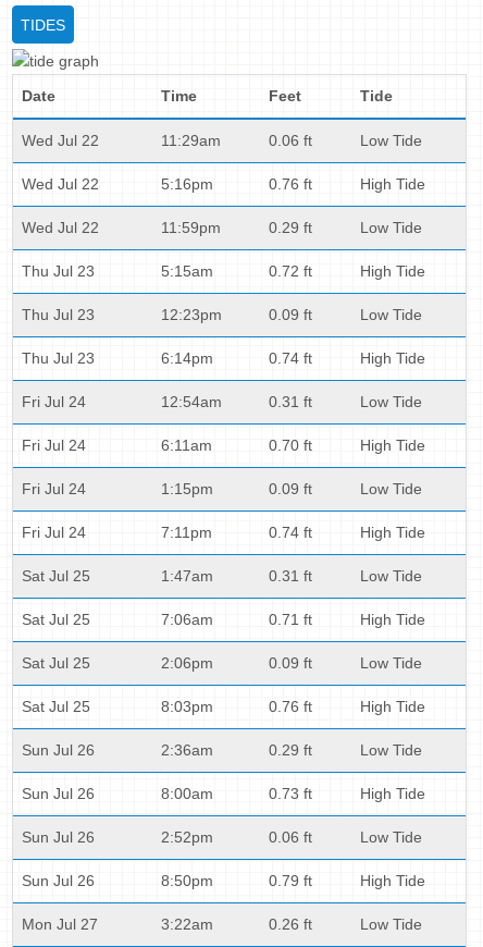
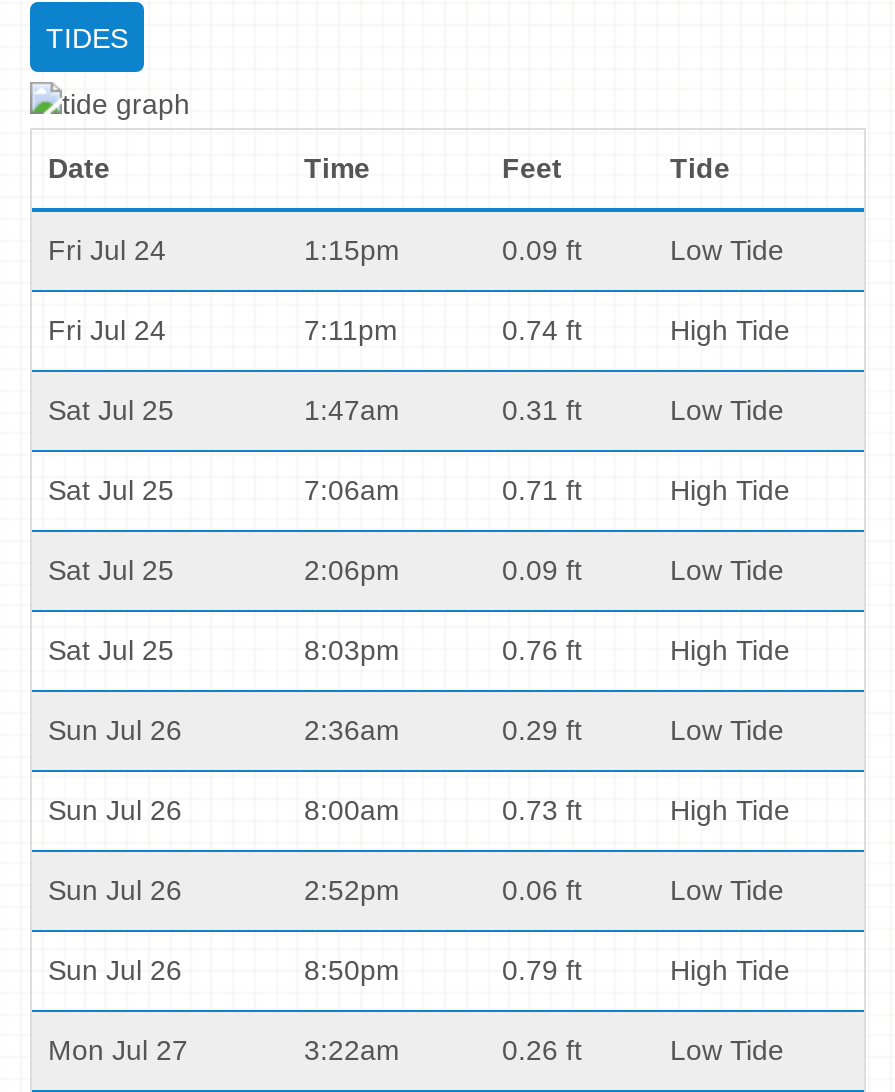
- Wed Jul 22
- 11:29am
- 0.06 ft
- Low Tide
- Wed Jul 22
- 5:16pm
- 0.76 ft
- High Tide
- Wed Jul 22
- 11:59pm
- 0.29 ft
- Low Tide
- Thu Jul 23
- 5:15am
- 0.72 ft
- High Tide
- Thu Jul 23
- 12:23pm
- 0.09 ft
- Low Tide
- Thu Jul 23
- 6:14pm
- 0.74 ft
- High Tide
- Fri Jul 24
- 12:54am
- 0.31 ft
- Low Tide
- Fri Jul 24
- 6:11am
- 0.70 ft
- High Tide
